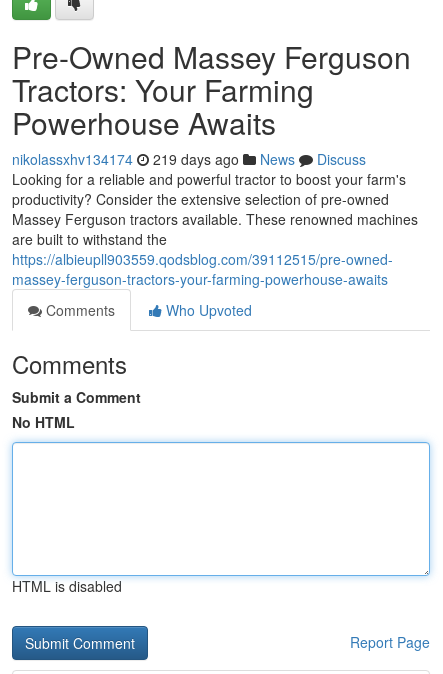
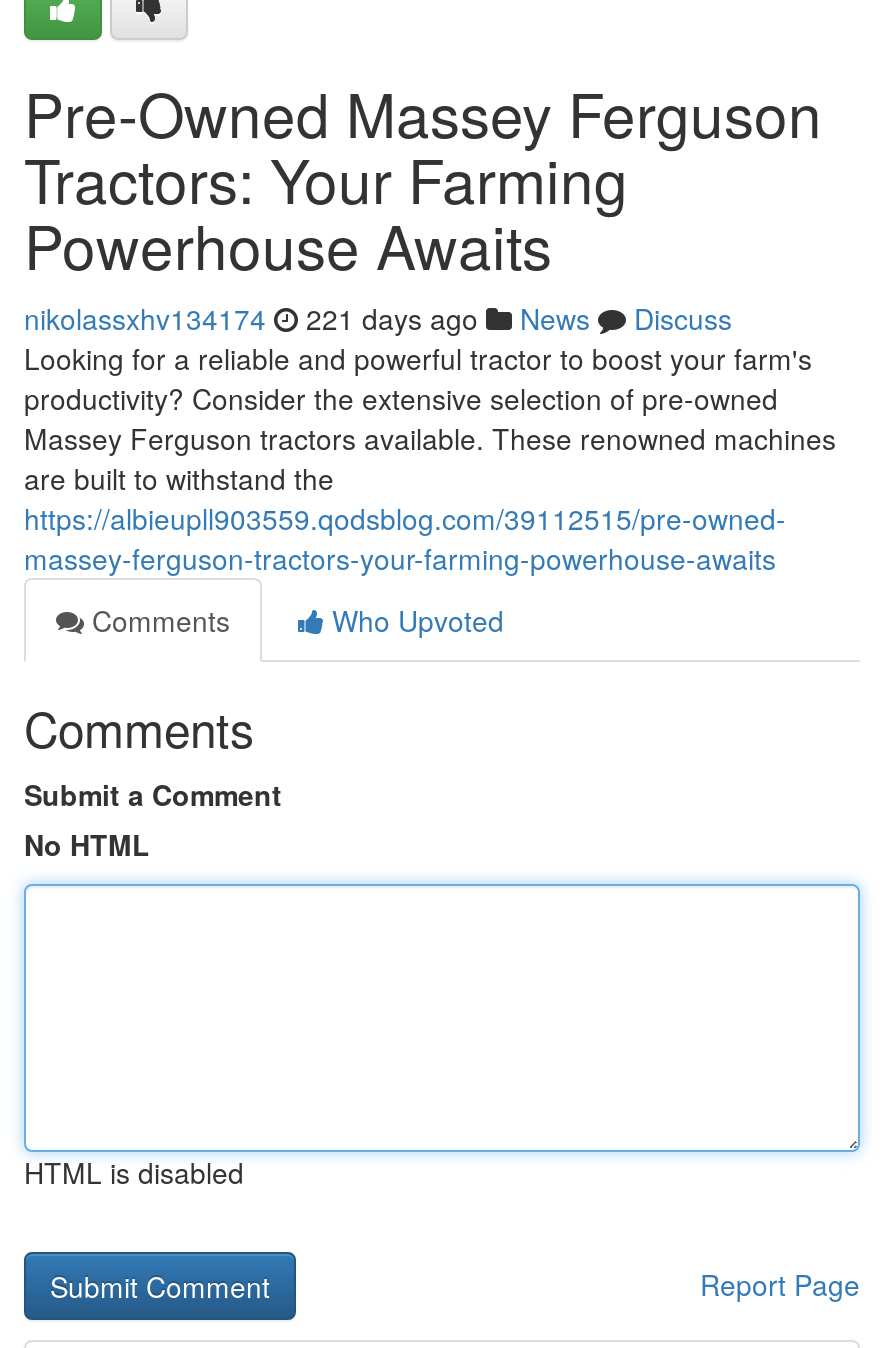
- nikolassxhv134174 219 days ago News Discuss
+ nikolassxhv134174 221 days ago News Discuss
